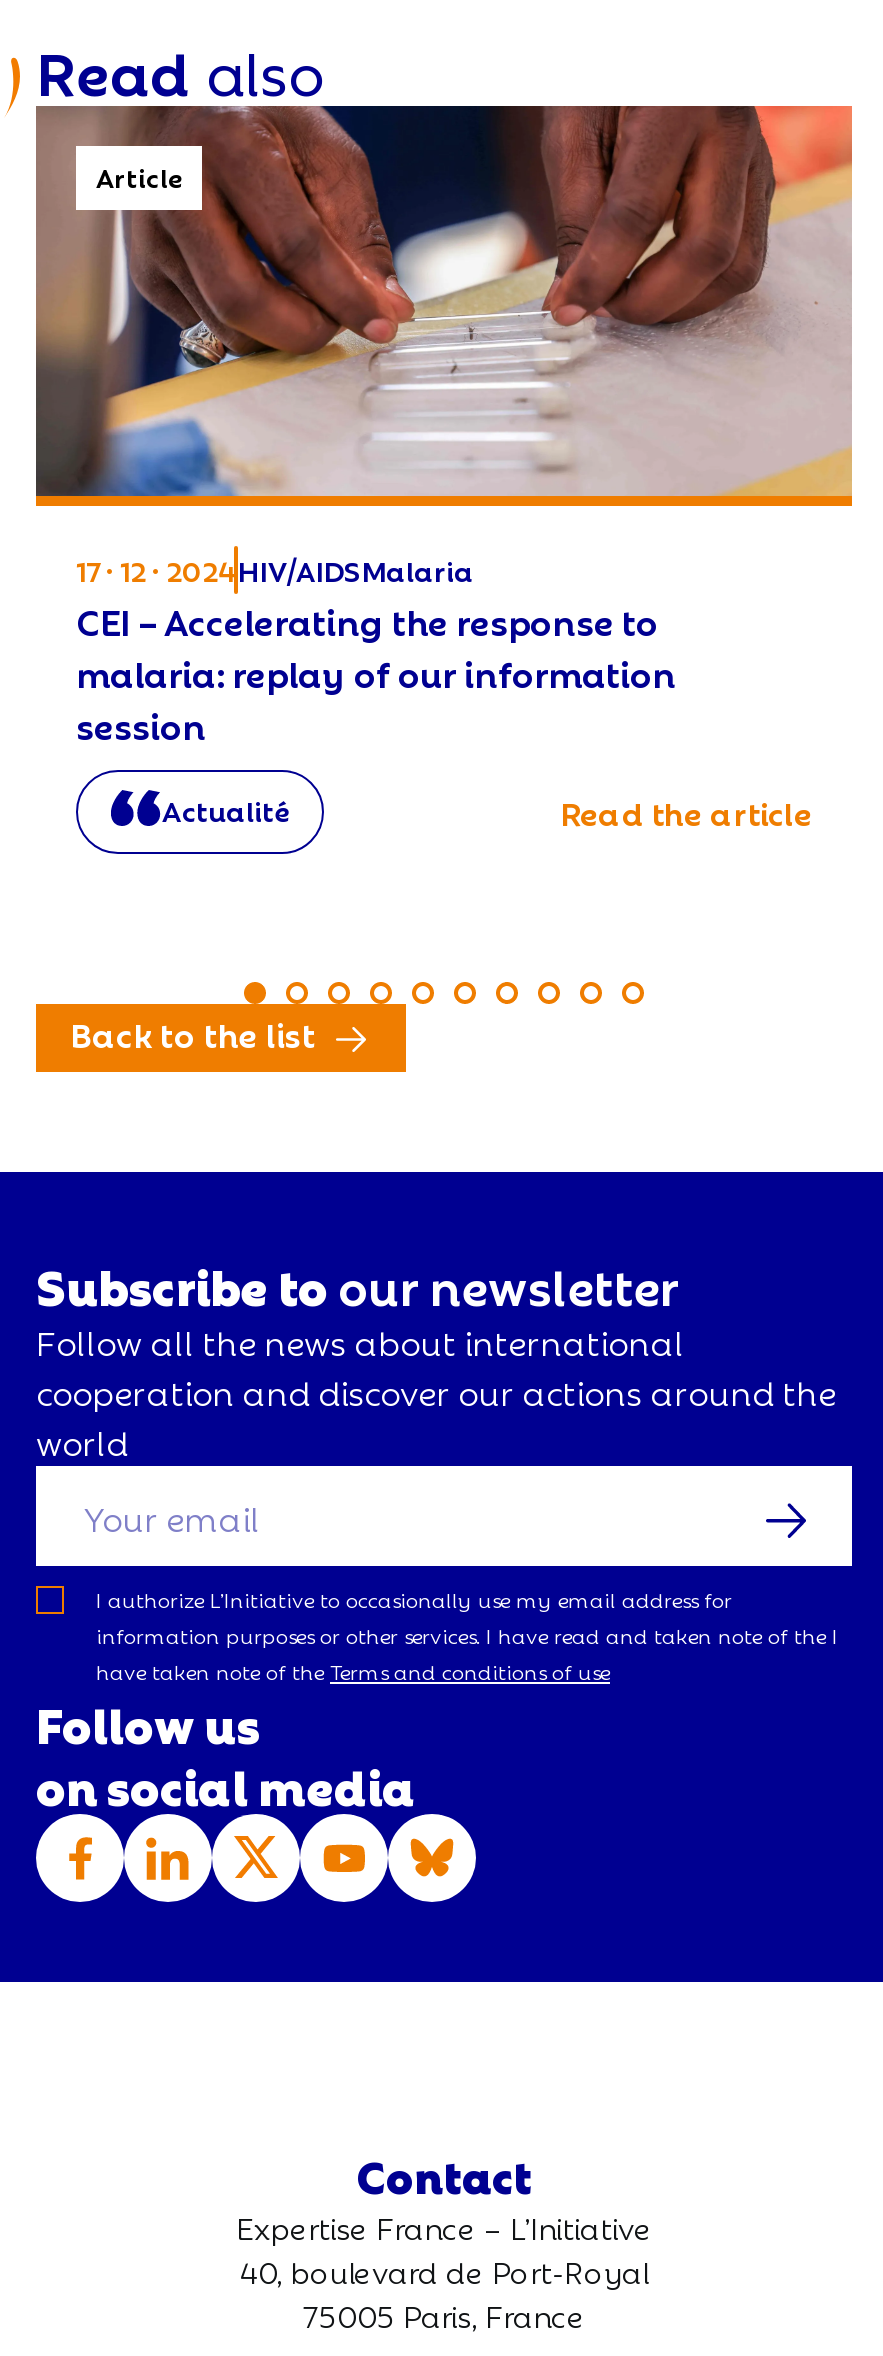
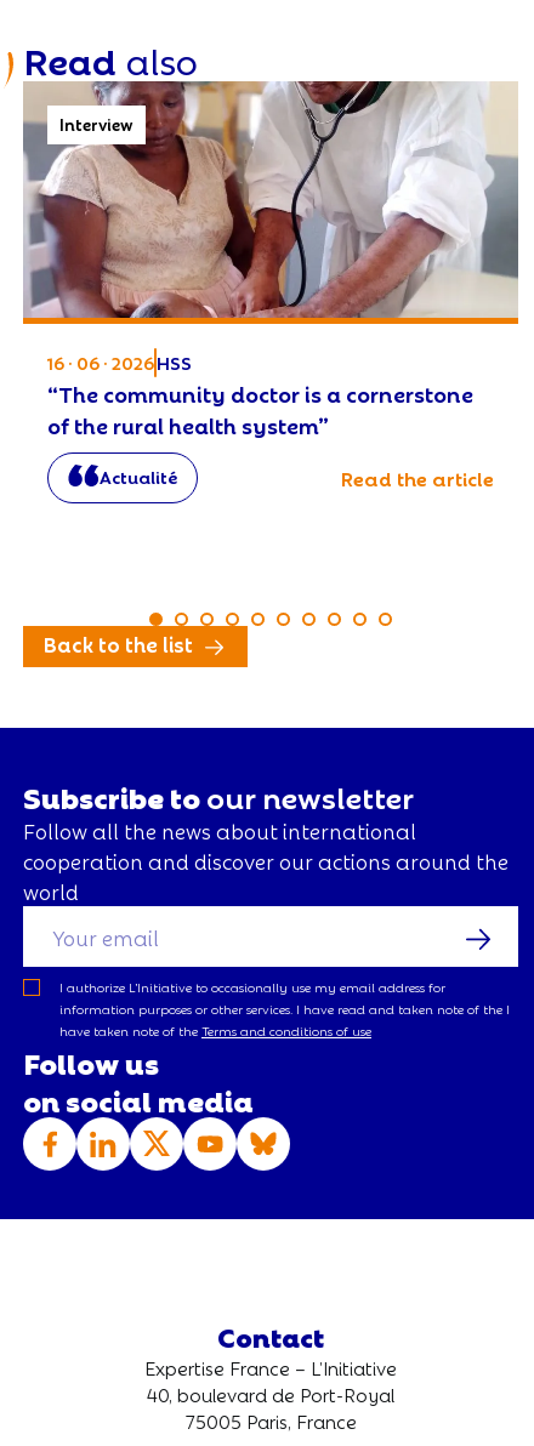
- [image]
- Article
+ [image]
+ Interview

- 17 · 12 · 2024 HIV/AIDSMalaria
- CEI – Accelerating the response to
- malaria: replay of our information
- session
+ 16 · 06 · 2026 HSS
+ “The community doctor is a cornerstone
+ of the rural health system”

moved up: Actualité | Read the article
